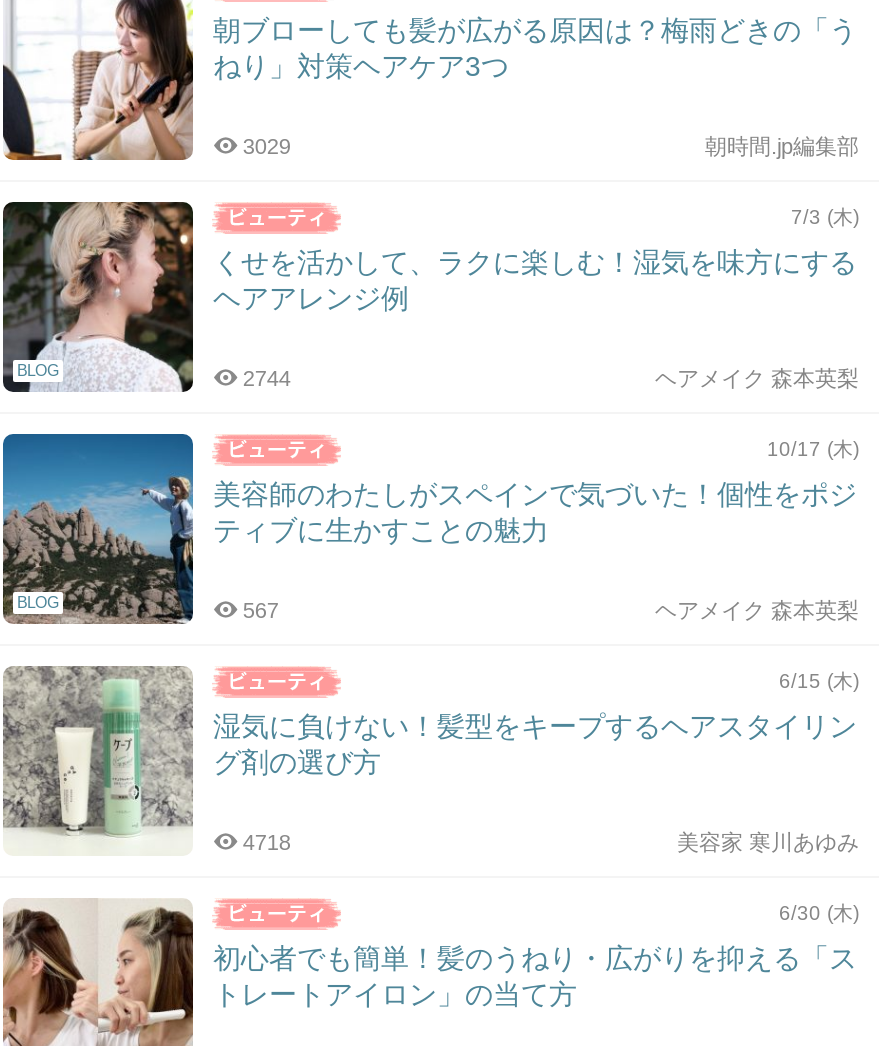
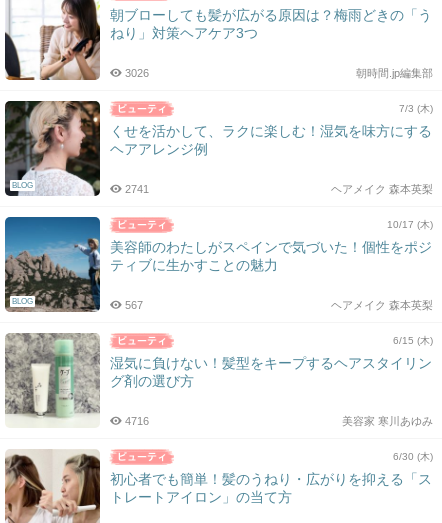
- 3029
+ 3026

- 2744
+ 2741

- 4718
+ 4716
